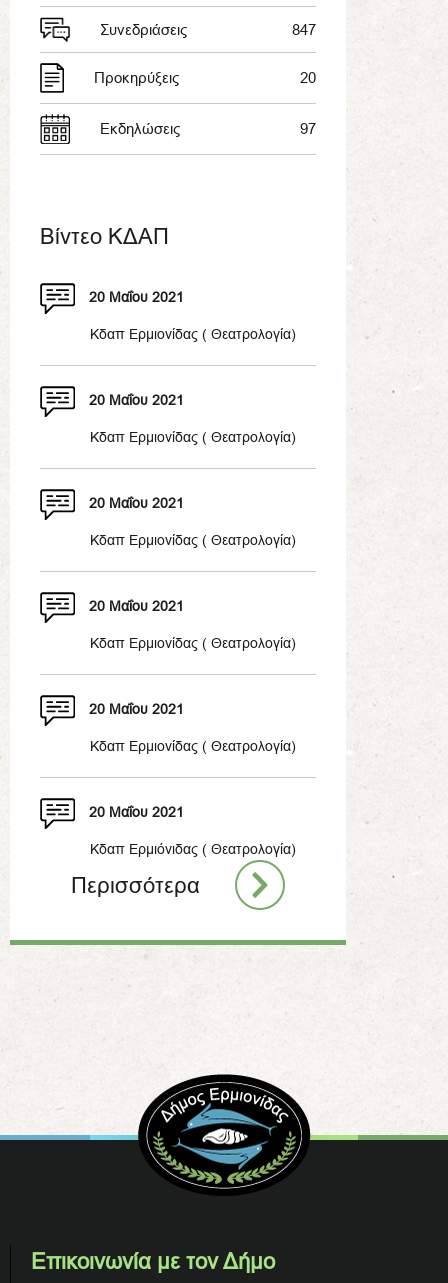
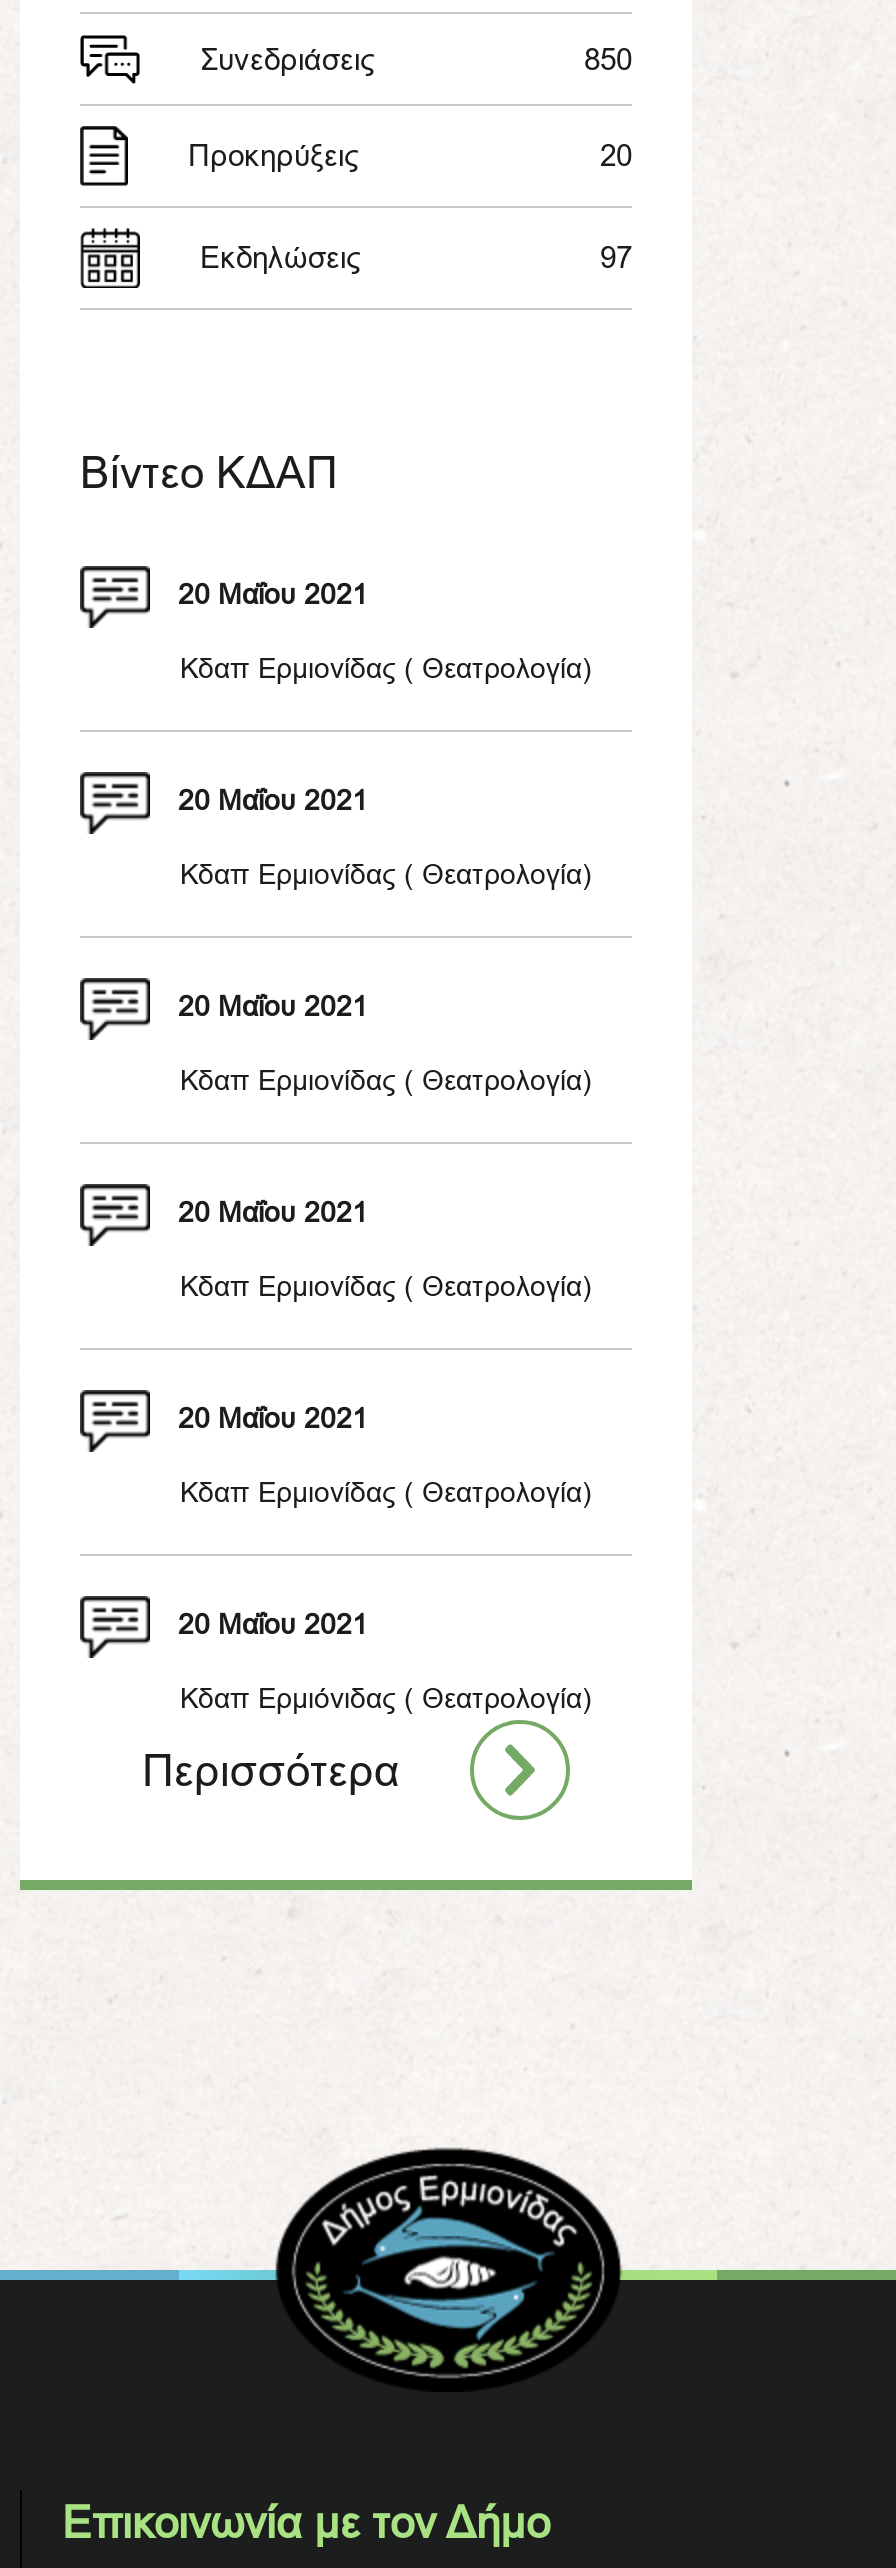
- 847
+ 850
